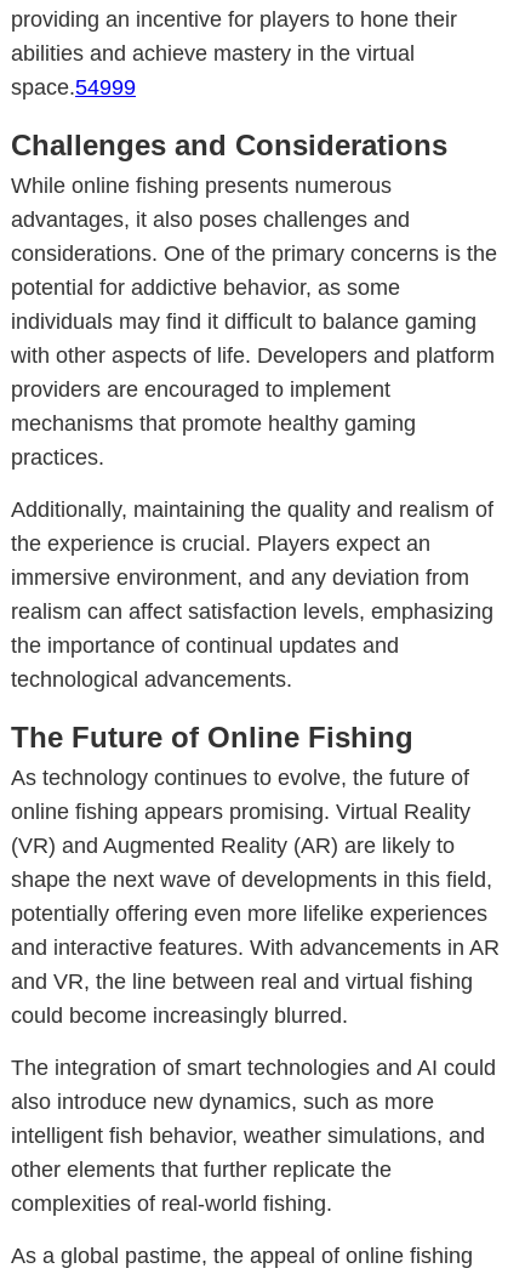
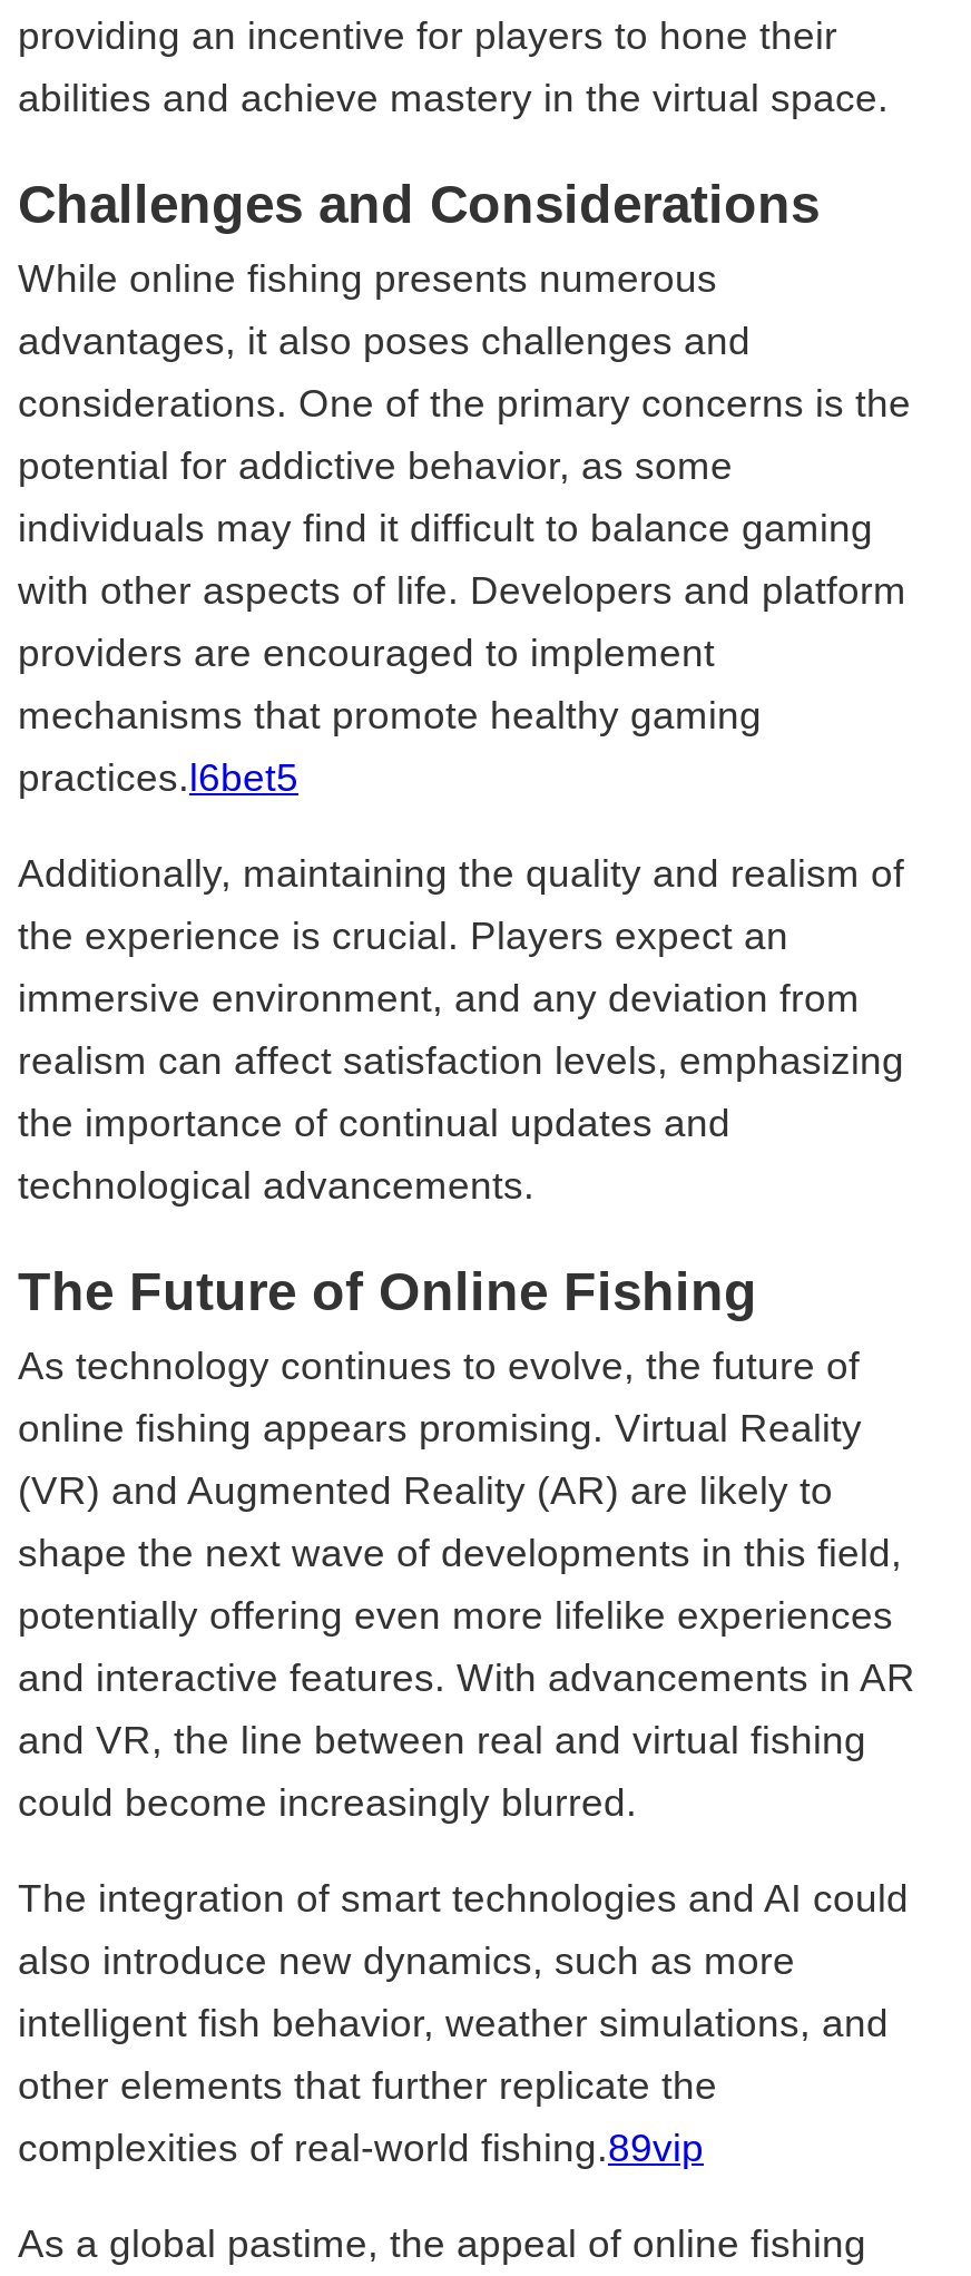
- abilities and achieve mastery in the virtual
- space.54999
+ abilities and achieve mastery in the virtual space.

- practices.
+ practices.l6bet5

- complexities of real-world fishing.
+ complexities of real-world fishing.89vip
